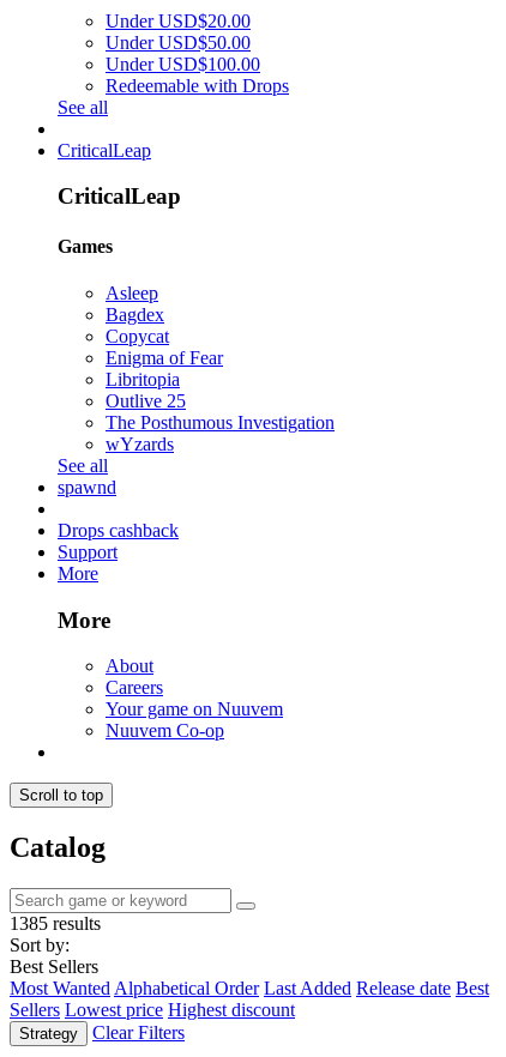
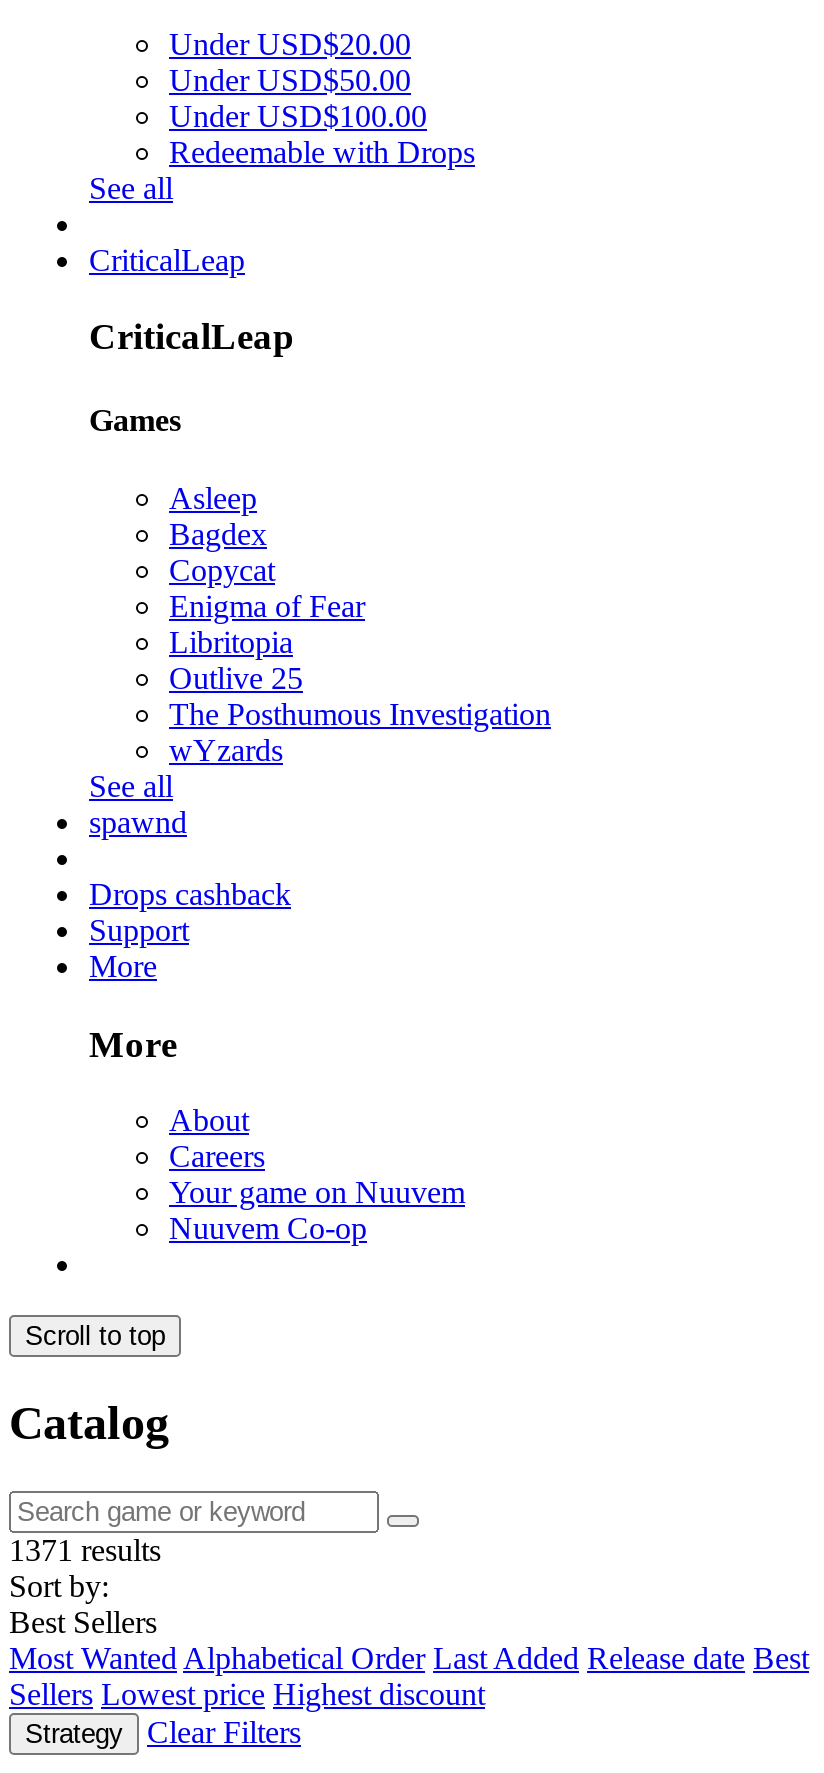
- 1385 results
+ 1371 results
